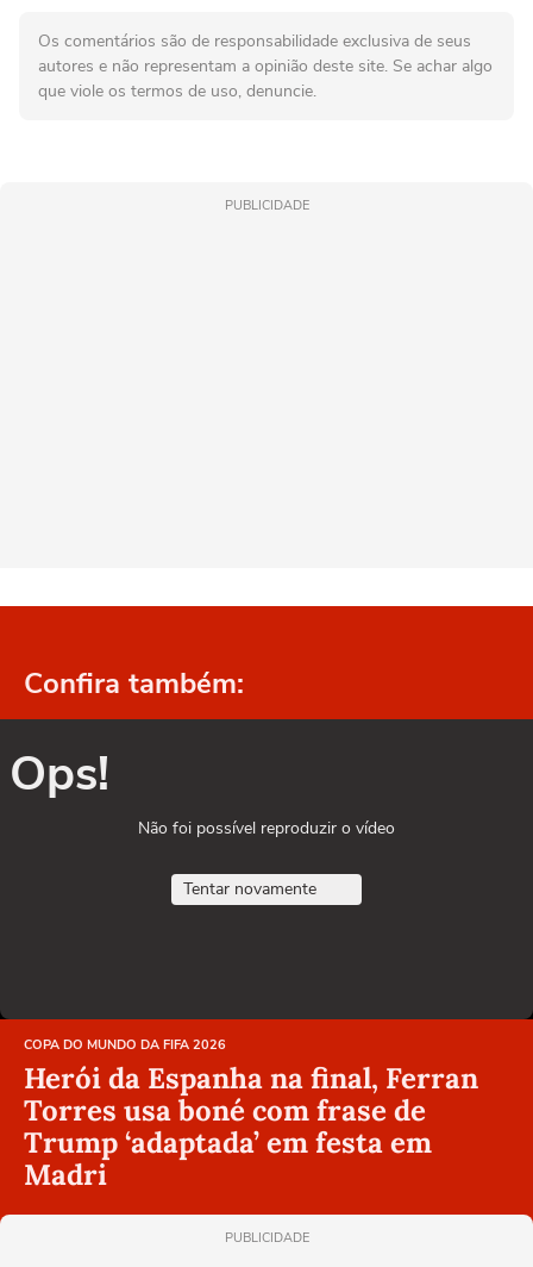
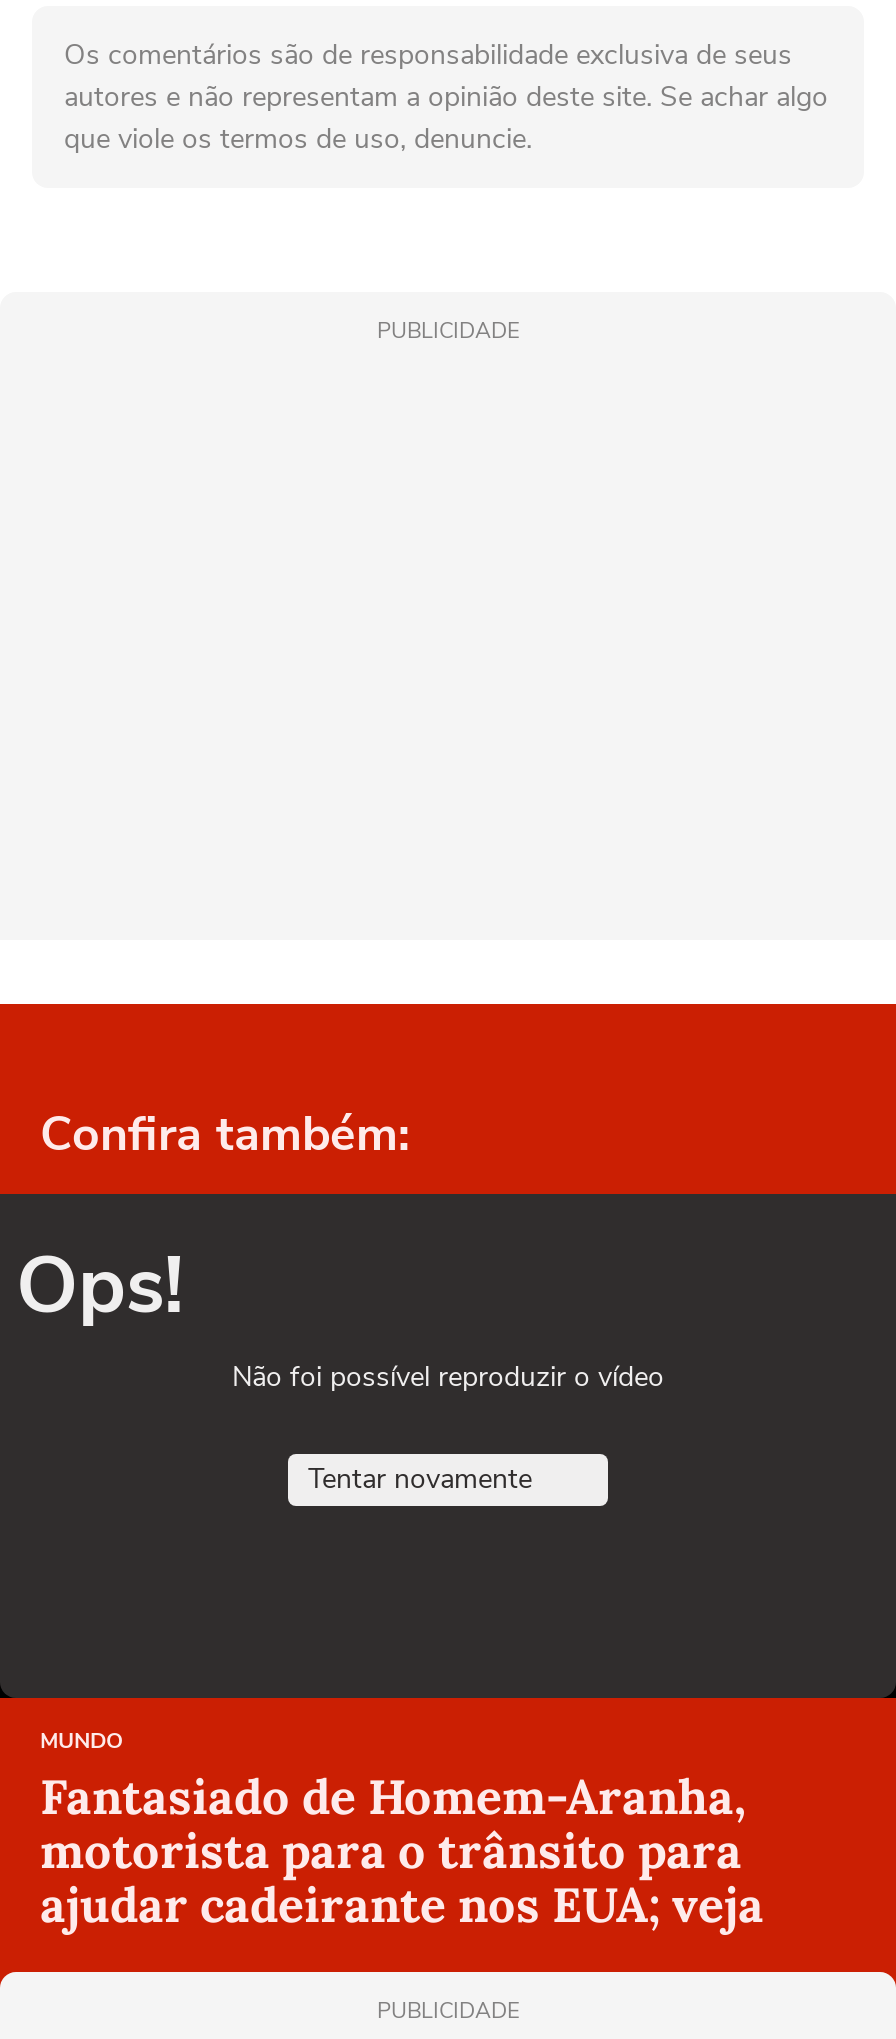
- COPA DO MUNDO DA FIFA 2026
- Herói da Espanha na final, Ferran
- Torres usa boné com frase de
- Trump ‘adaptada’ em festa em
- Madri
+ MUNDO
+ Fantasiado de Homem-Aranha,
+ motorista para o trânsito para
+ ajudar cadeirante nos EUA; veja
